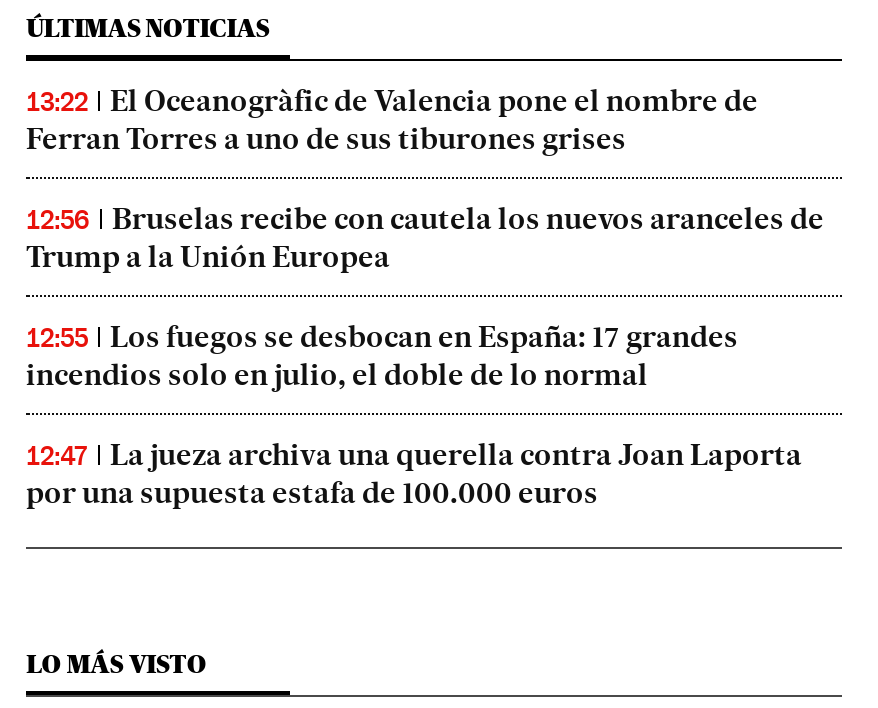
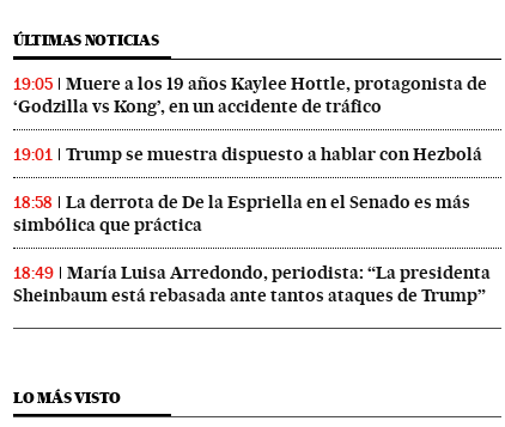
- 13:22
- El Oceanogràfic de Valencia pone el nombre de
- Ferran Torres a uno de sus tiburones grises
+ 19:05
+ Muere a los 19 años Kaylee Hottle, protagonista de
+ ‘Godzilla vs Kong’, en un accidente de tráfico

- 12:56
- Bruselas recibe con cautela los nuevos aranceles de
- Trump a la Unión Europea
+ 19:01
+ Trump se muestra dispuesto a hablar con Hezbolá

- 12:55
- Los fuegos se desbocan en España: 17 grandes
- incendios solo en julio, el doble de lo normal
+ 18:58
+ La derrota de De la Espriella en el Senado es más
+ simbólica que práctica

- 12:47
- La jueza archiva una querella contra Joan Laporta
- por una supuesta estafa de 100.000 euros
+ 18:49
+ María Luisa Arredondo, periodista: “La presidenta
+ Sheinbaum está rebasada ante tantos ataques de Trump”
